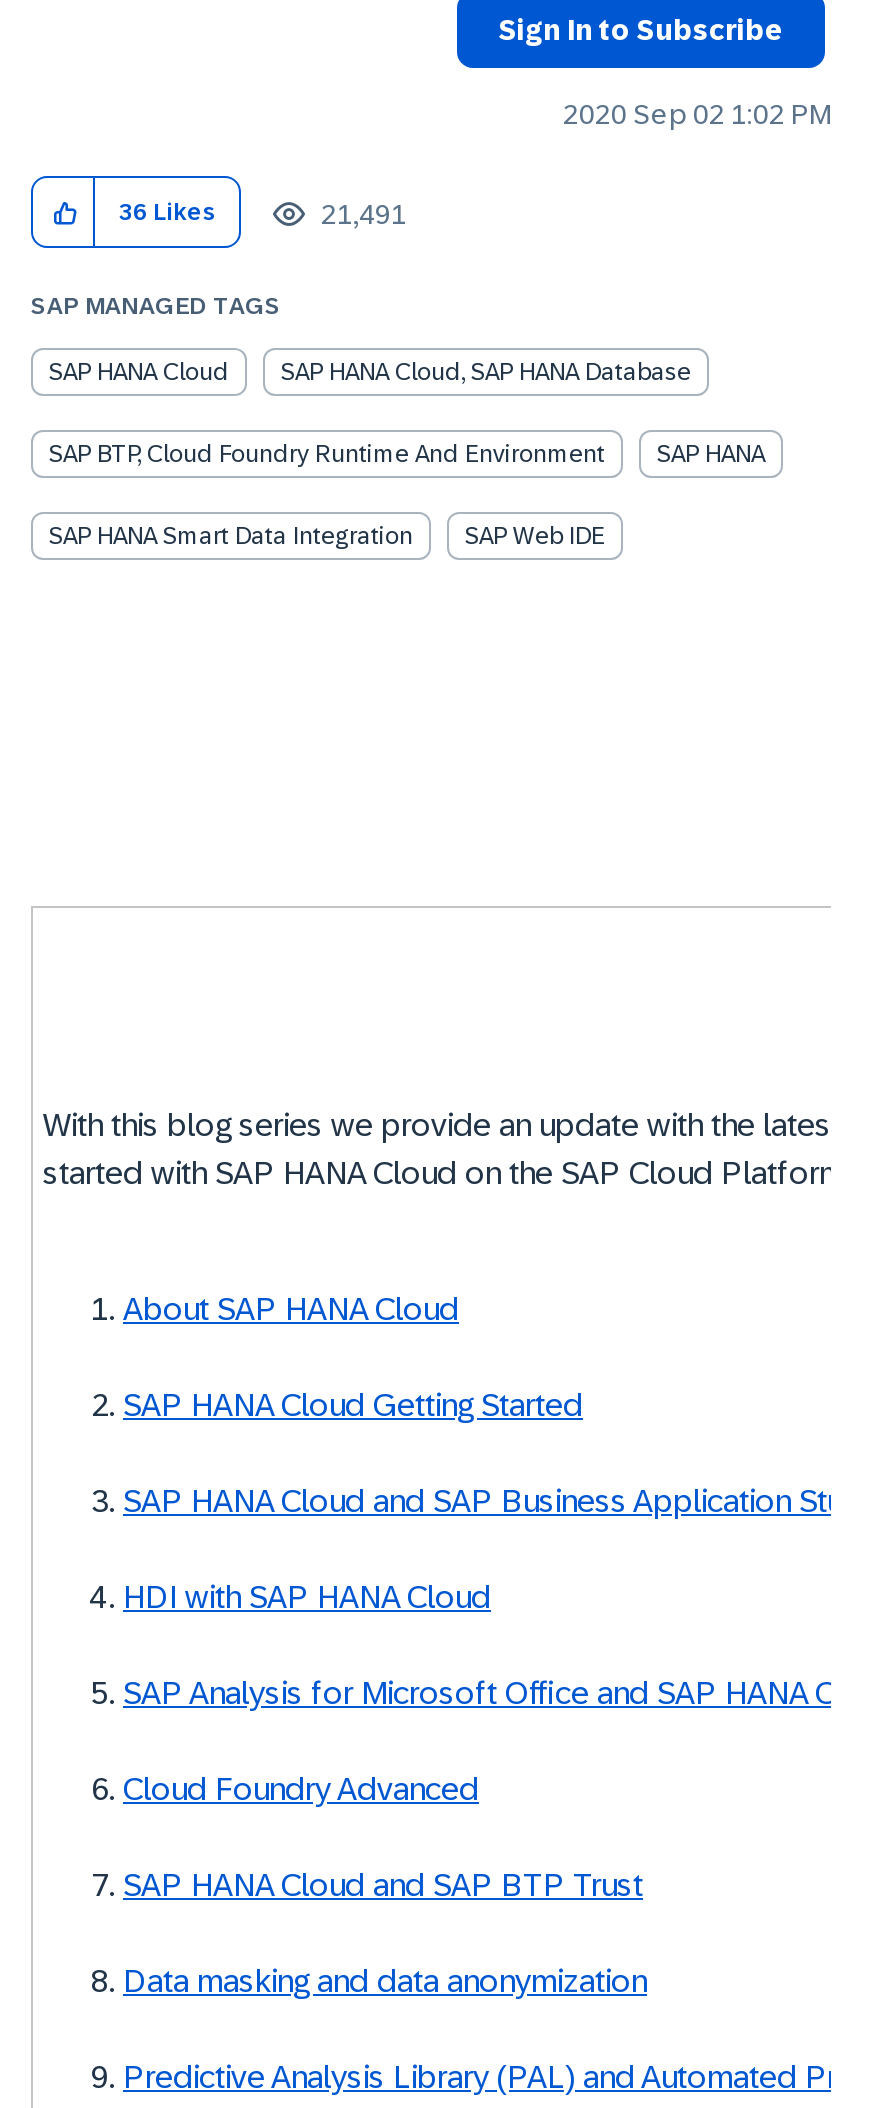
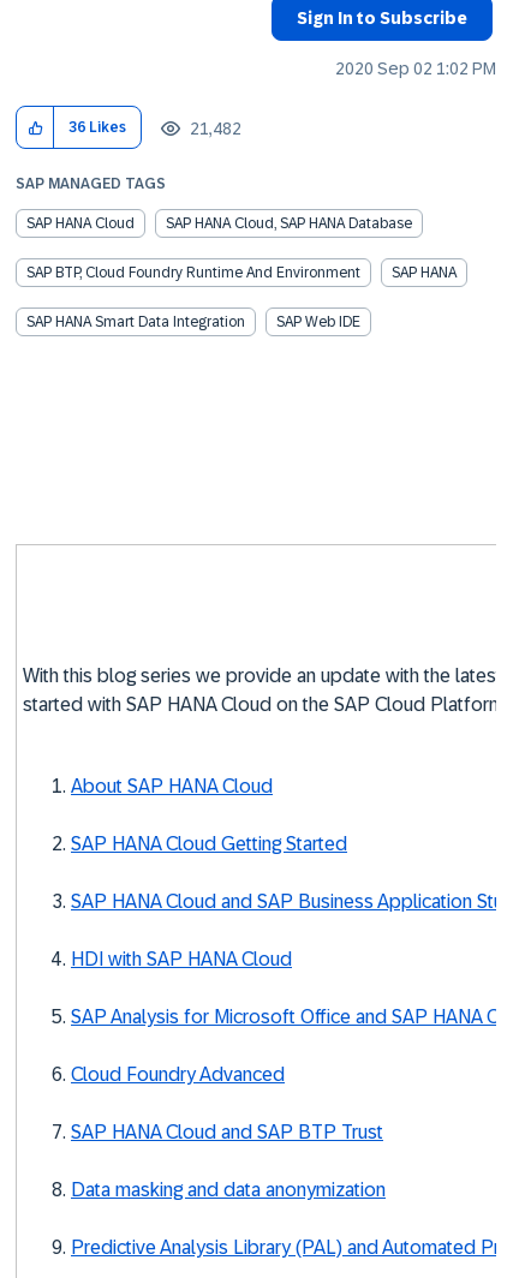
- 21,491
+ 21,482
